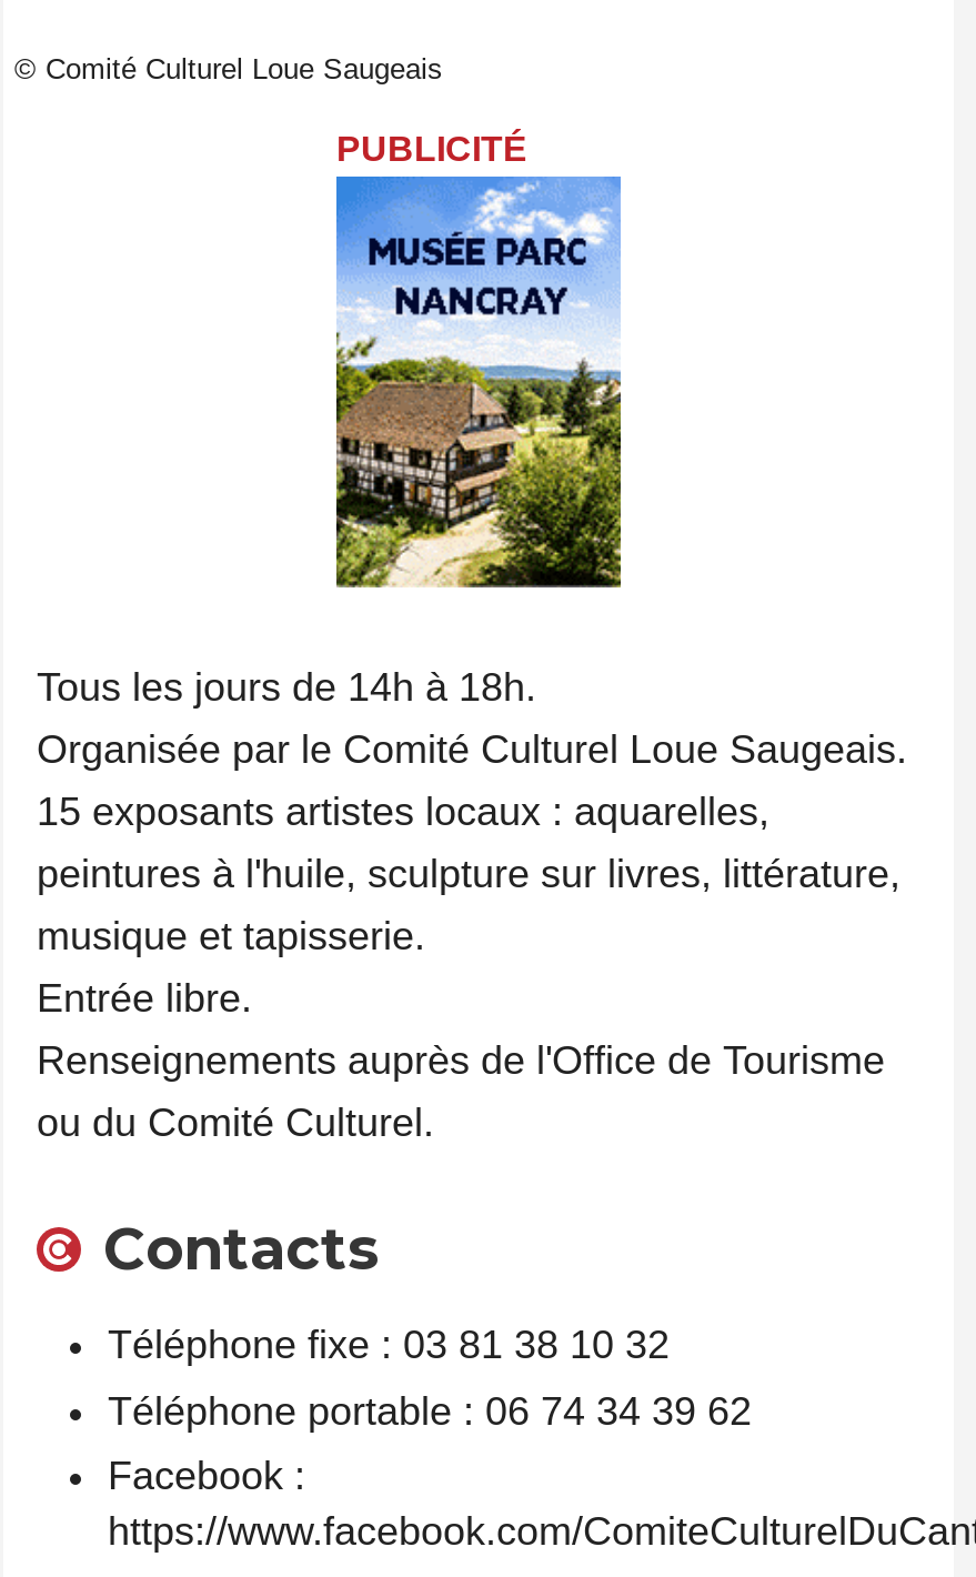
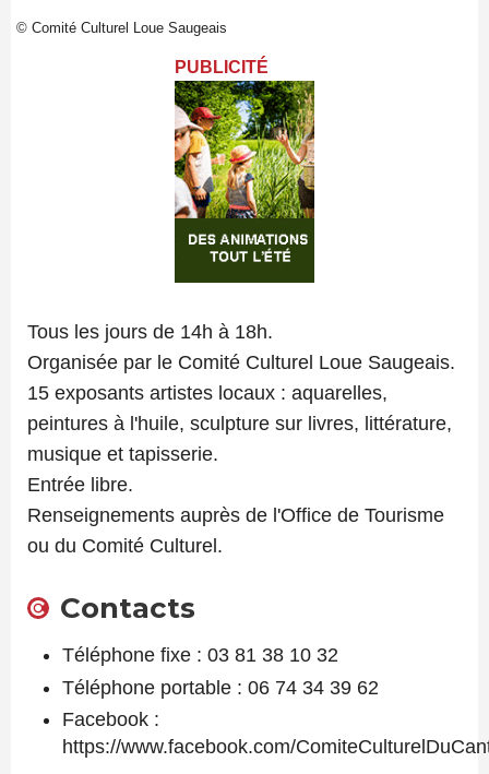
- [image]
+ [image]
